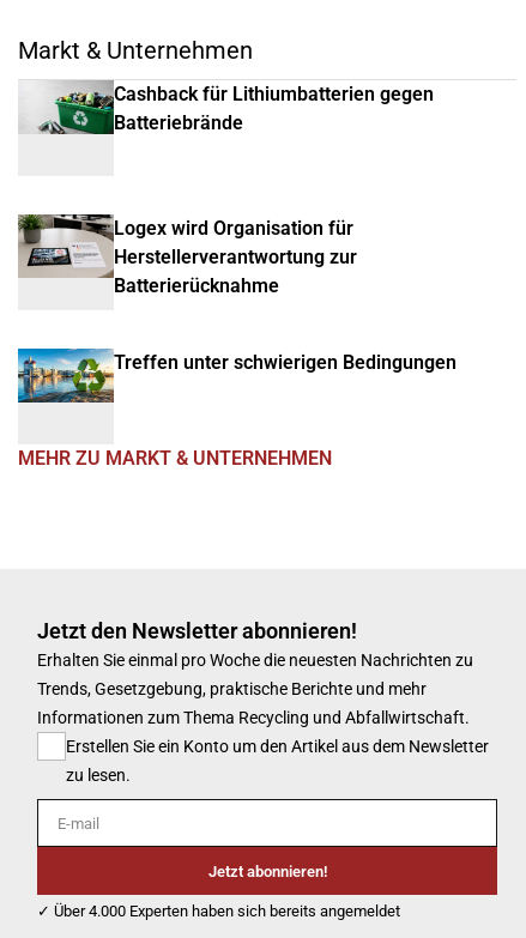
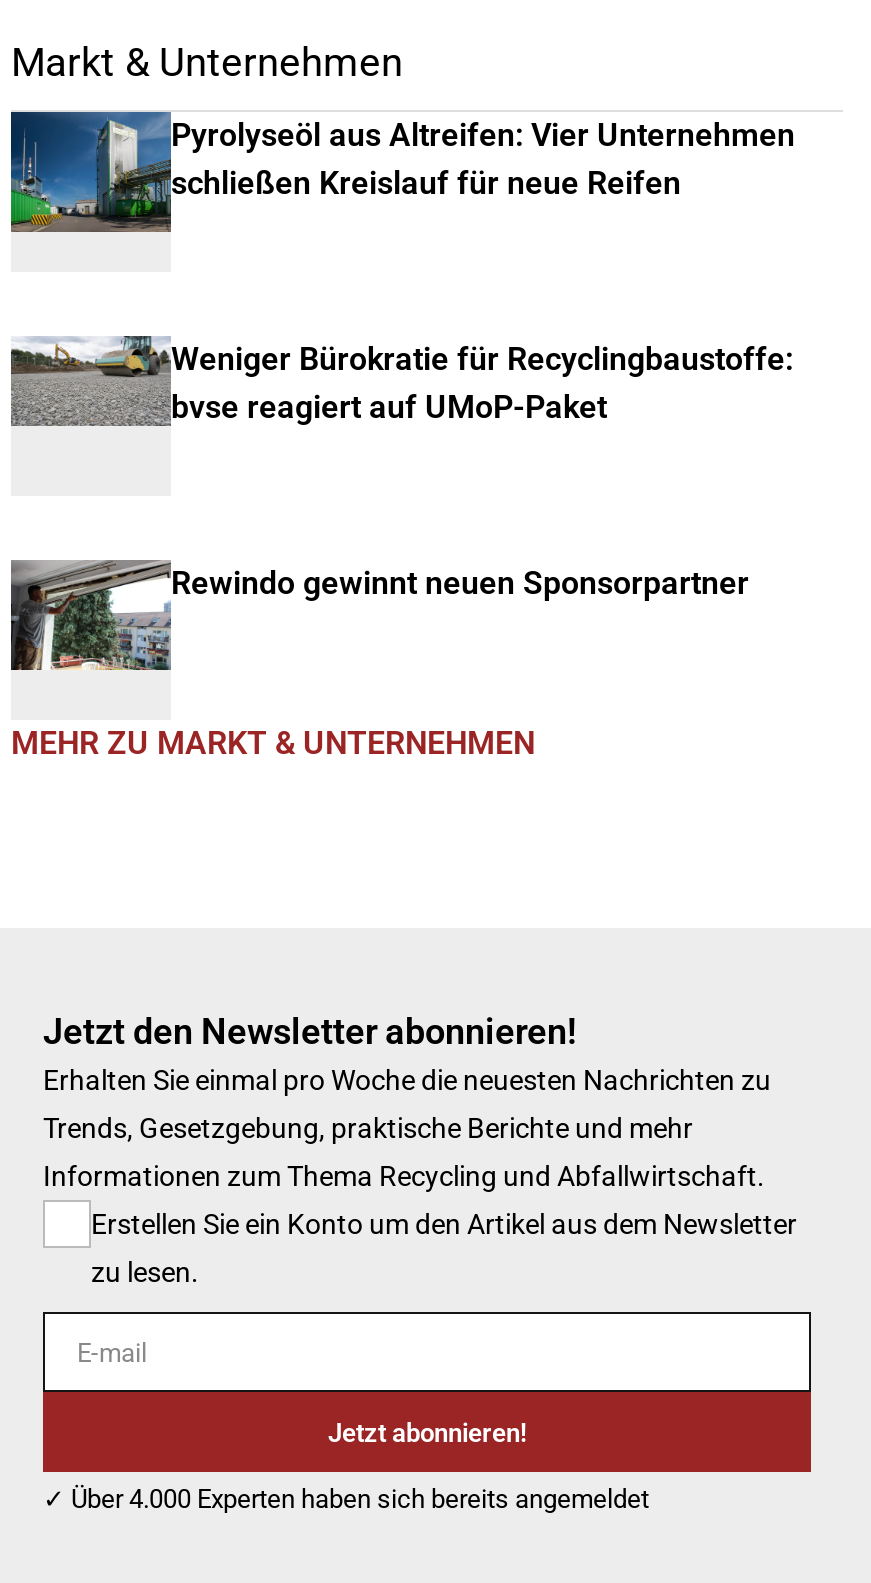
- [image]
- Cashback für Lithiumbatterien gegen
- Batteriebrände
+ [image]
+ Pyrolyseöl aus Altreifen: Vier Unternehmen
+ schließen Kreislauf für neue Reifen

- [image]
- Logex wird Organisation für
- Herstellerverantwortung zur
- Batterierücknahme
+ [image]
+ Weniger Bürokratie für Recyclingbaustoffe:
+ bvse reagiert auf UMoP-Paket

- [image]
- Treffen unter schwierigen Bedingungen
+ [image]
+ Rewindo gewinnt neuen Sponsorpartner
